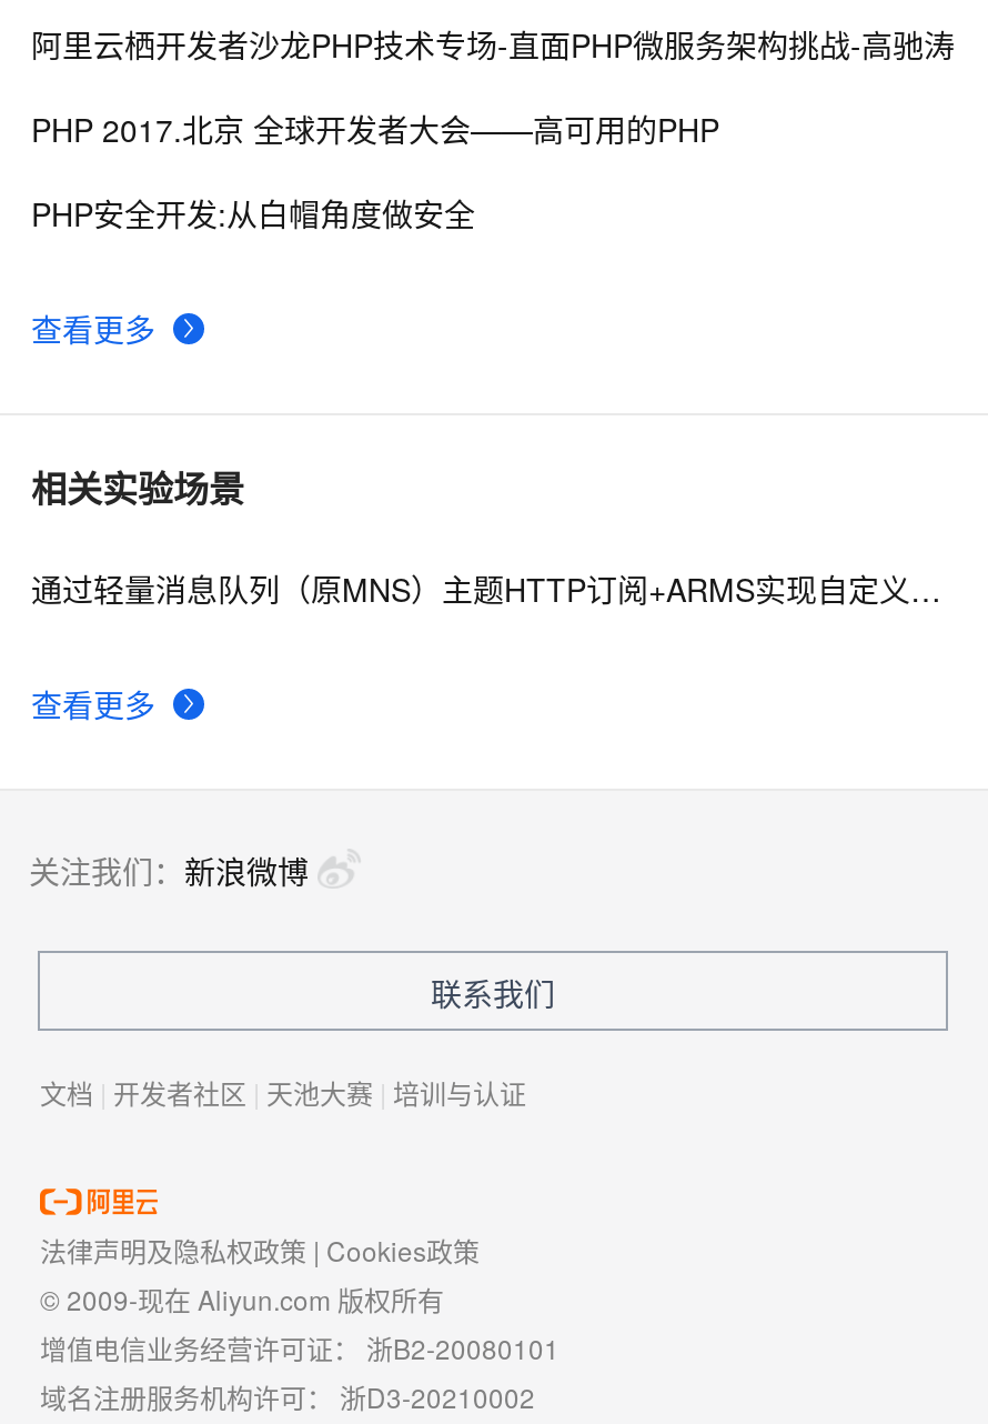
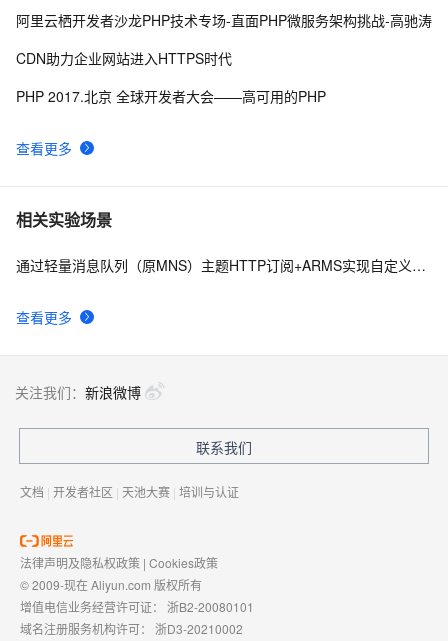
+ CDN助力企业网站进入HTTPS时代

moved down: PHP 2017.北京 全球开发者大会——高可用的PHP

- PHP安全开发:从白帽角度做安全
